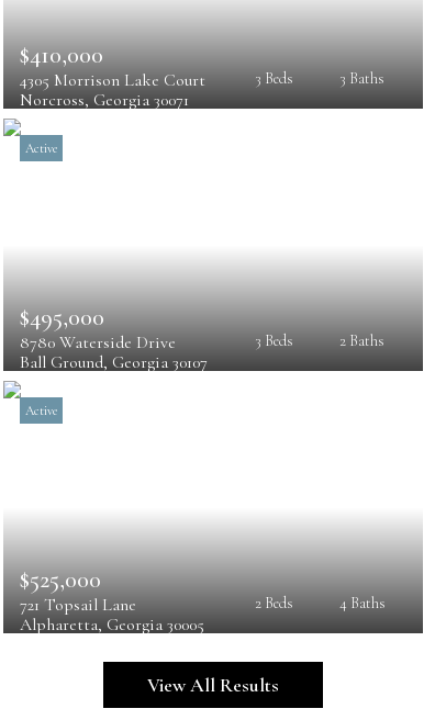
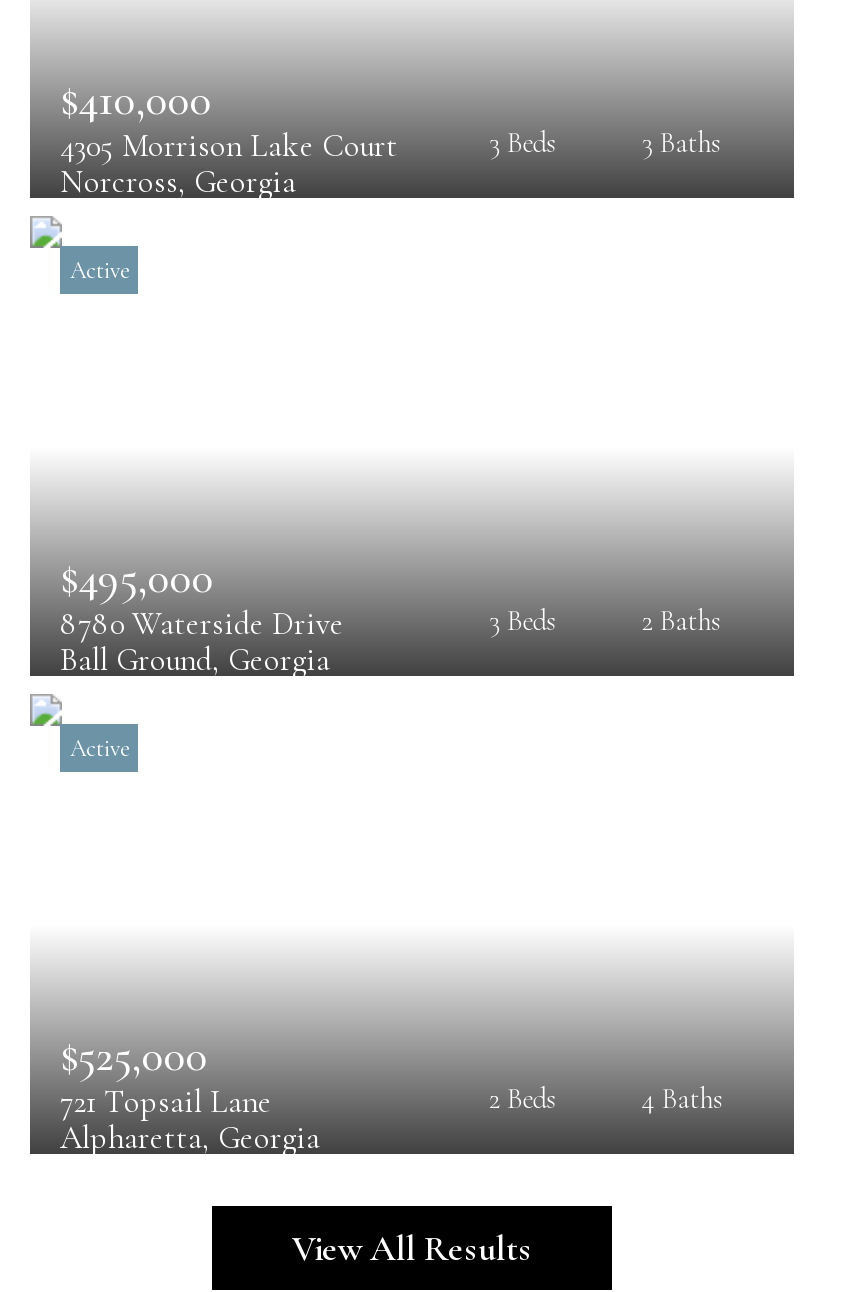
- Norcross, Georgia 30071
+ Norcross, Georgia

- Ball Ground, Georgia 30107
+ Ball Ground, Georgia

- Alpharetta, Georgia 30005
+ Alpharetta, Georgia
